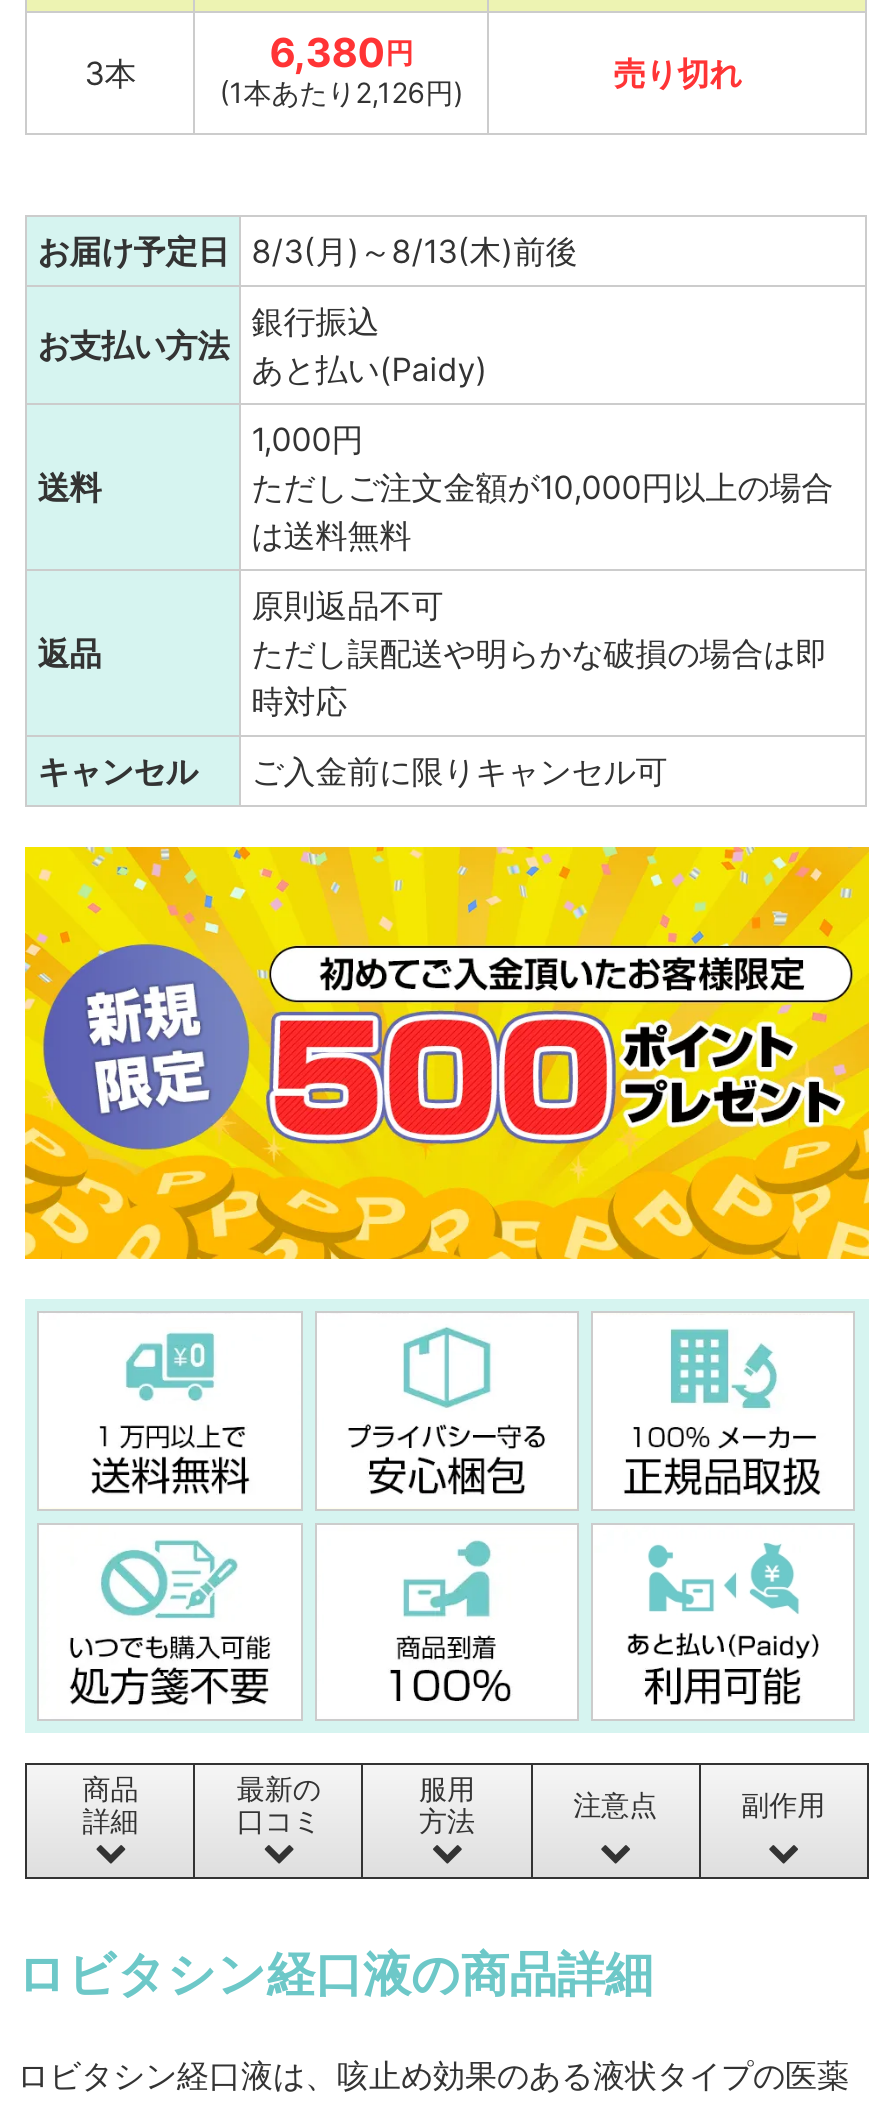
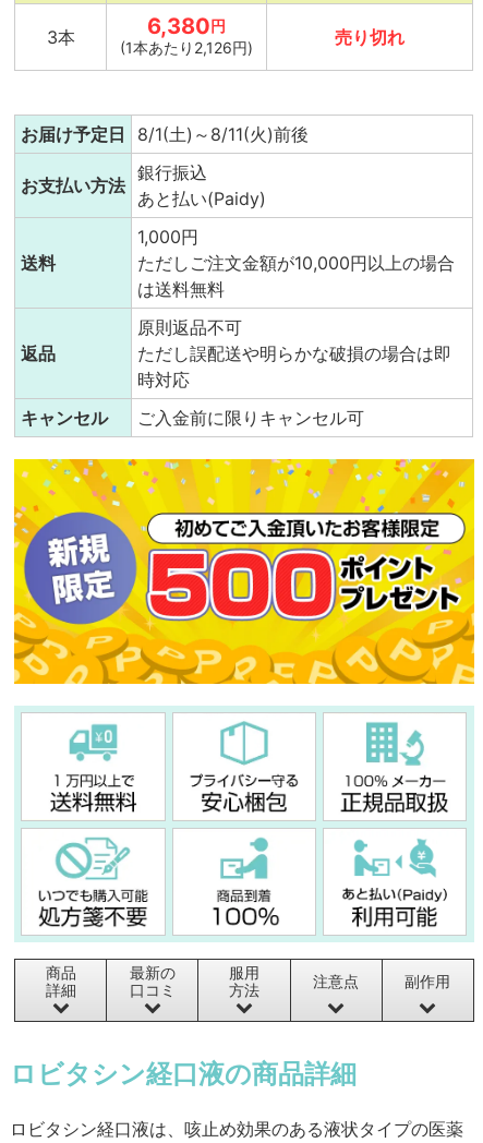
- お届け予定日 8/3(月)～8/13(木)前後
+ お届け予定日 8/1(土)～8/11(火)前後
